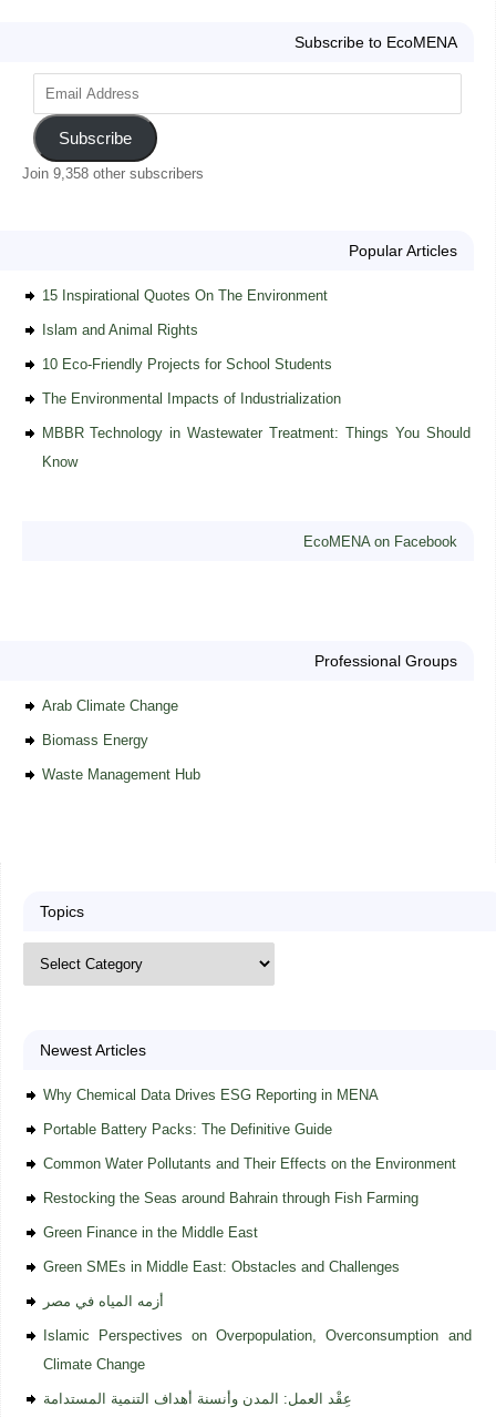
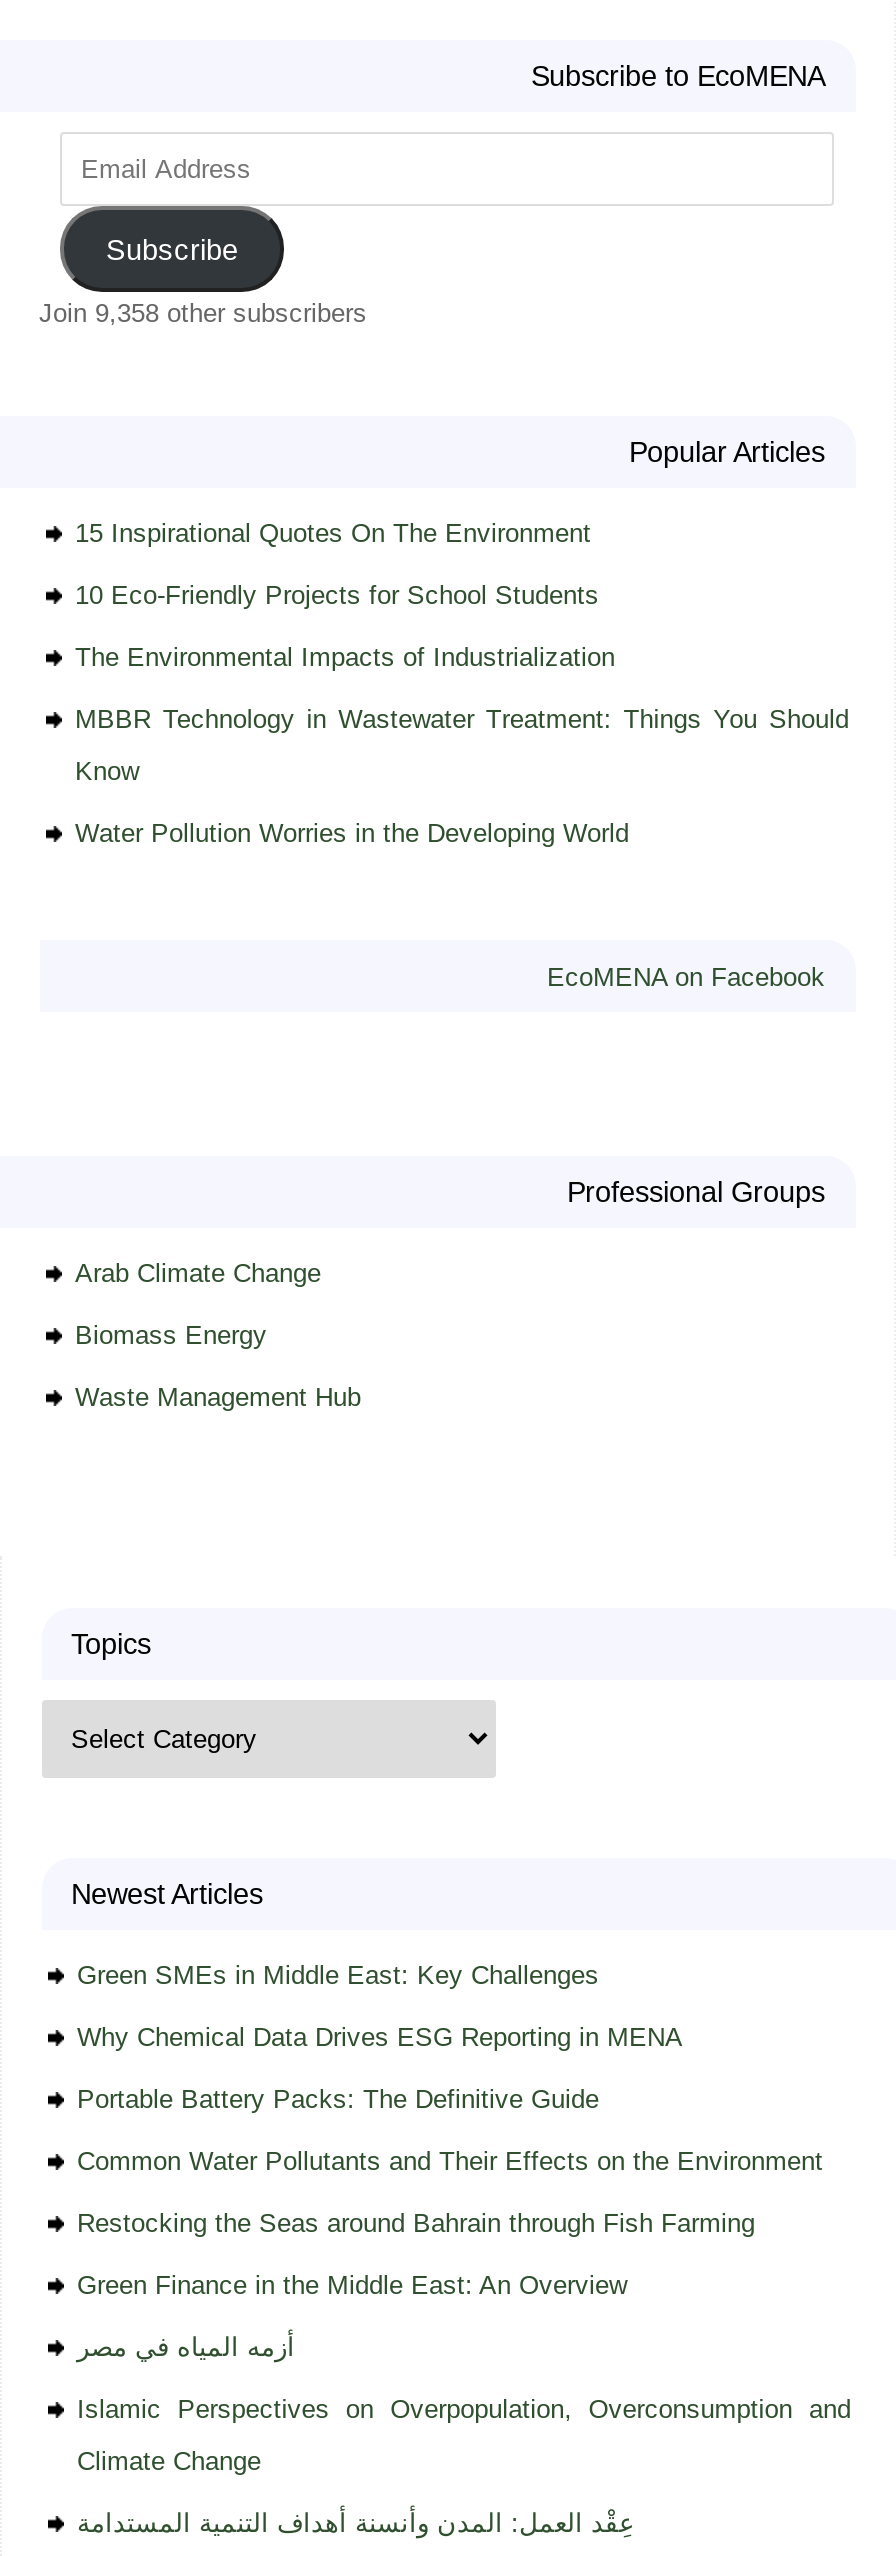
- Islam and Animal Rights

moved up: 10 Eco-Friendly Projects for School Students | The Environmental Impacts of Industrialization | MBBR Technology in Wastewater Treatment: Things You Should | Know

+ Water Pollution Worries in the Developing World

+ Green SMEs in Middle East: Key Challenges

moved down: Why Chemical Data Drives ESG Reporting in MENA | Portable Battery Packs: The Definitive Guide | Common Water Pollutants and Their Effects on the Environment | Restocking the Seas around Bahrain through Fish Farming

- Green Finance in the Middle East
- Green SMEs in Middle East: Obstacles and Challenges
+ Green Finance in the Middle East: An Overview
